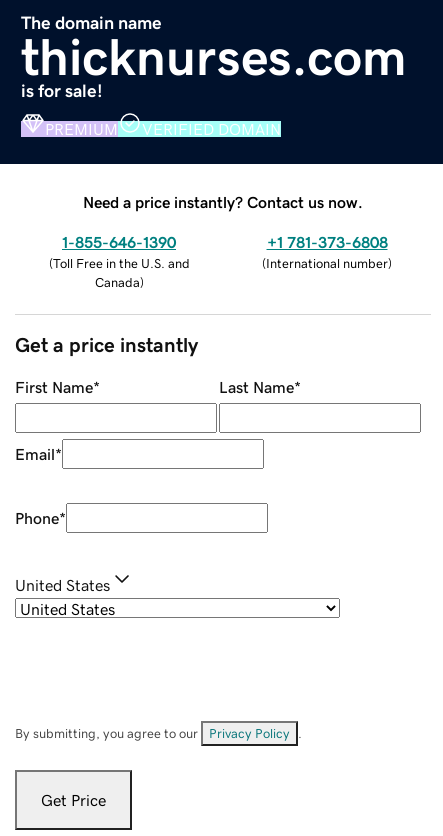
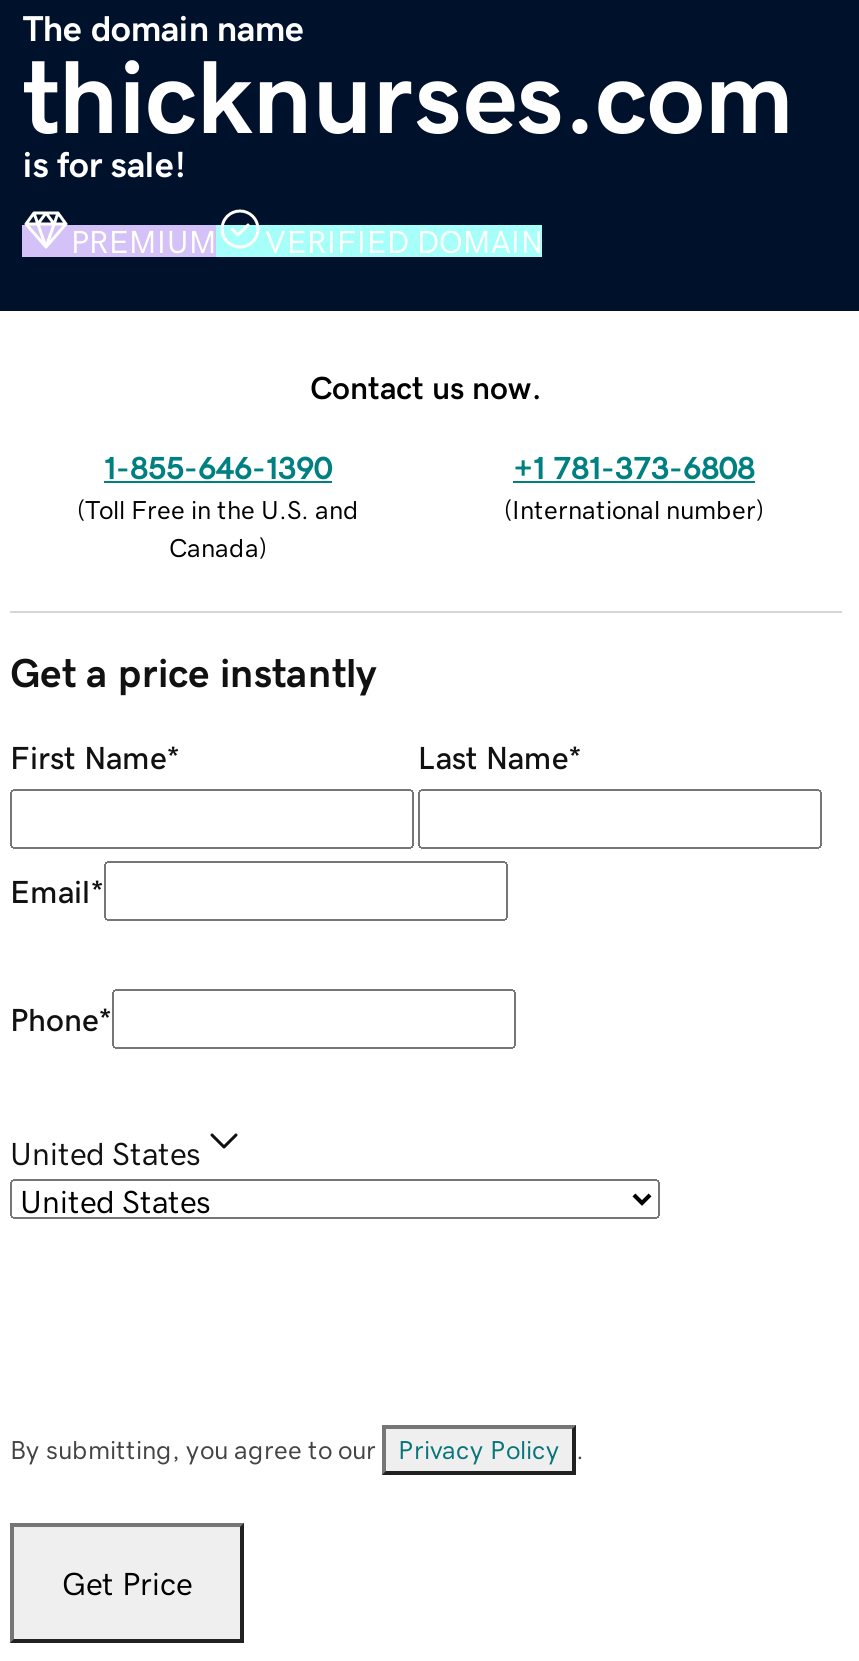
- Need a price instantly? Contact us now.
+ Contact us now.
